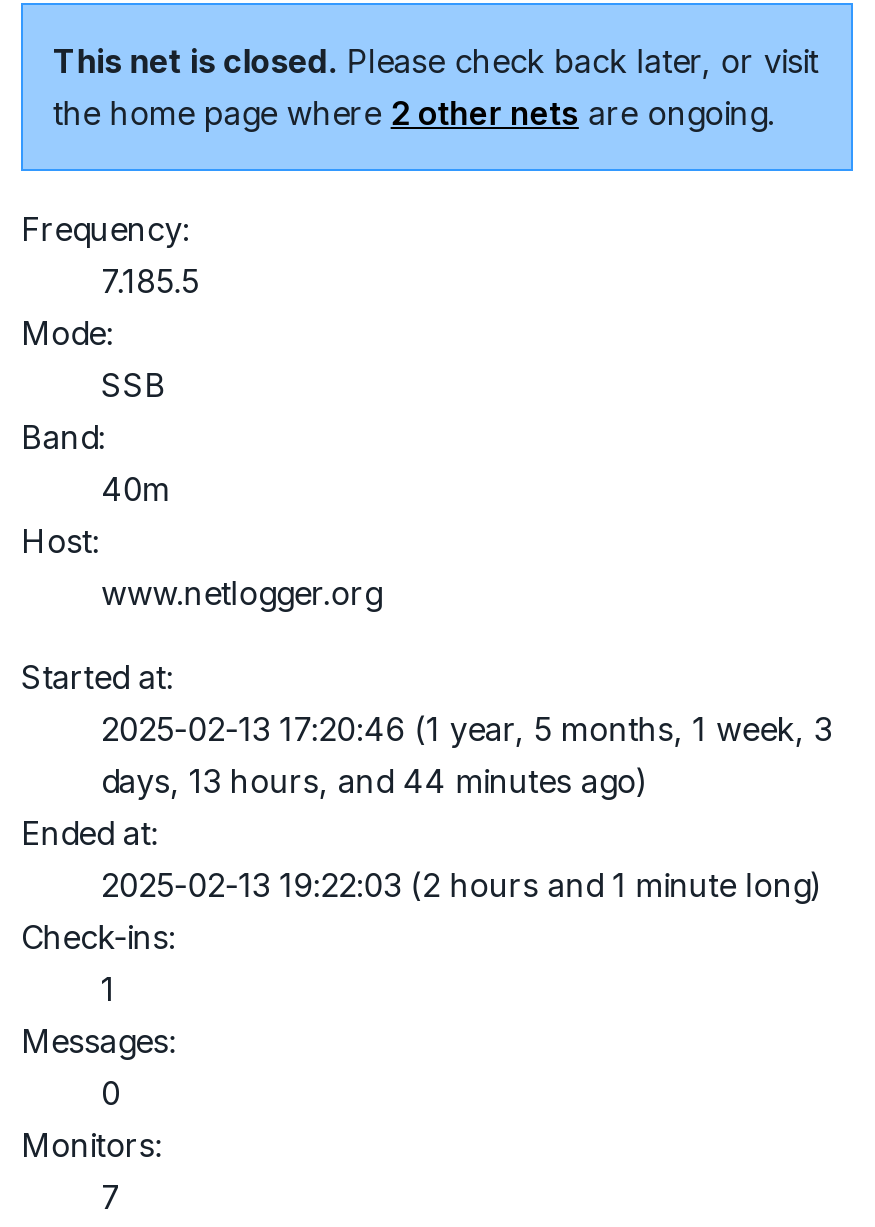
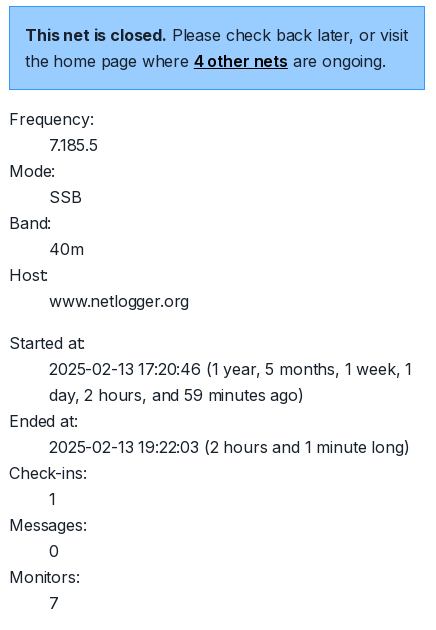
- the home page where 2 other nets are ongoing.
+ the home page where 4 other nets are ongoing.

- 2025-02-13 17:20:46 (1 year, 5 months, 1 week, 3
+ 2025-02-13 17:20:46 (1 year, 5 months, 1 week, 1

- days, 13 hours, and 44 minutes ago)
+ day, 2 hours, and 59 minutes ago)
